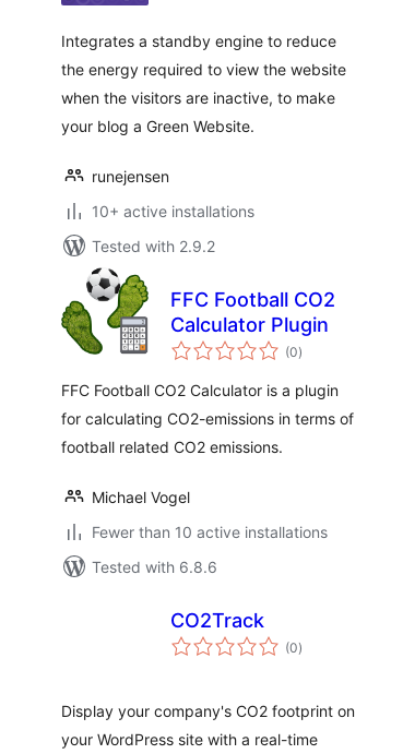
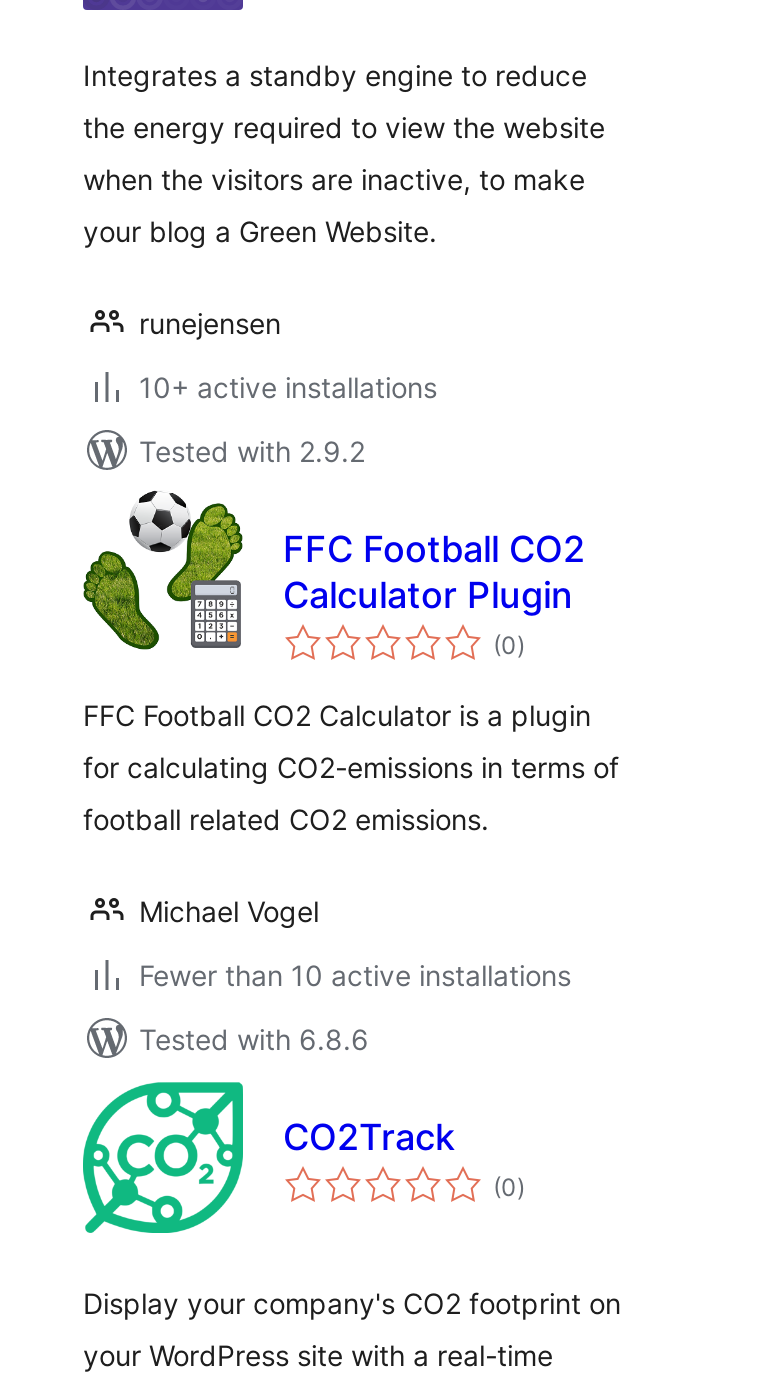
+ [image]
